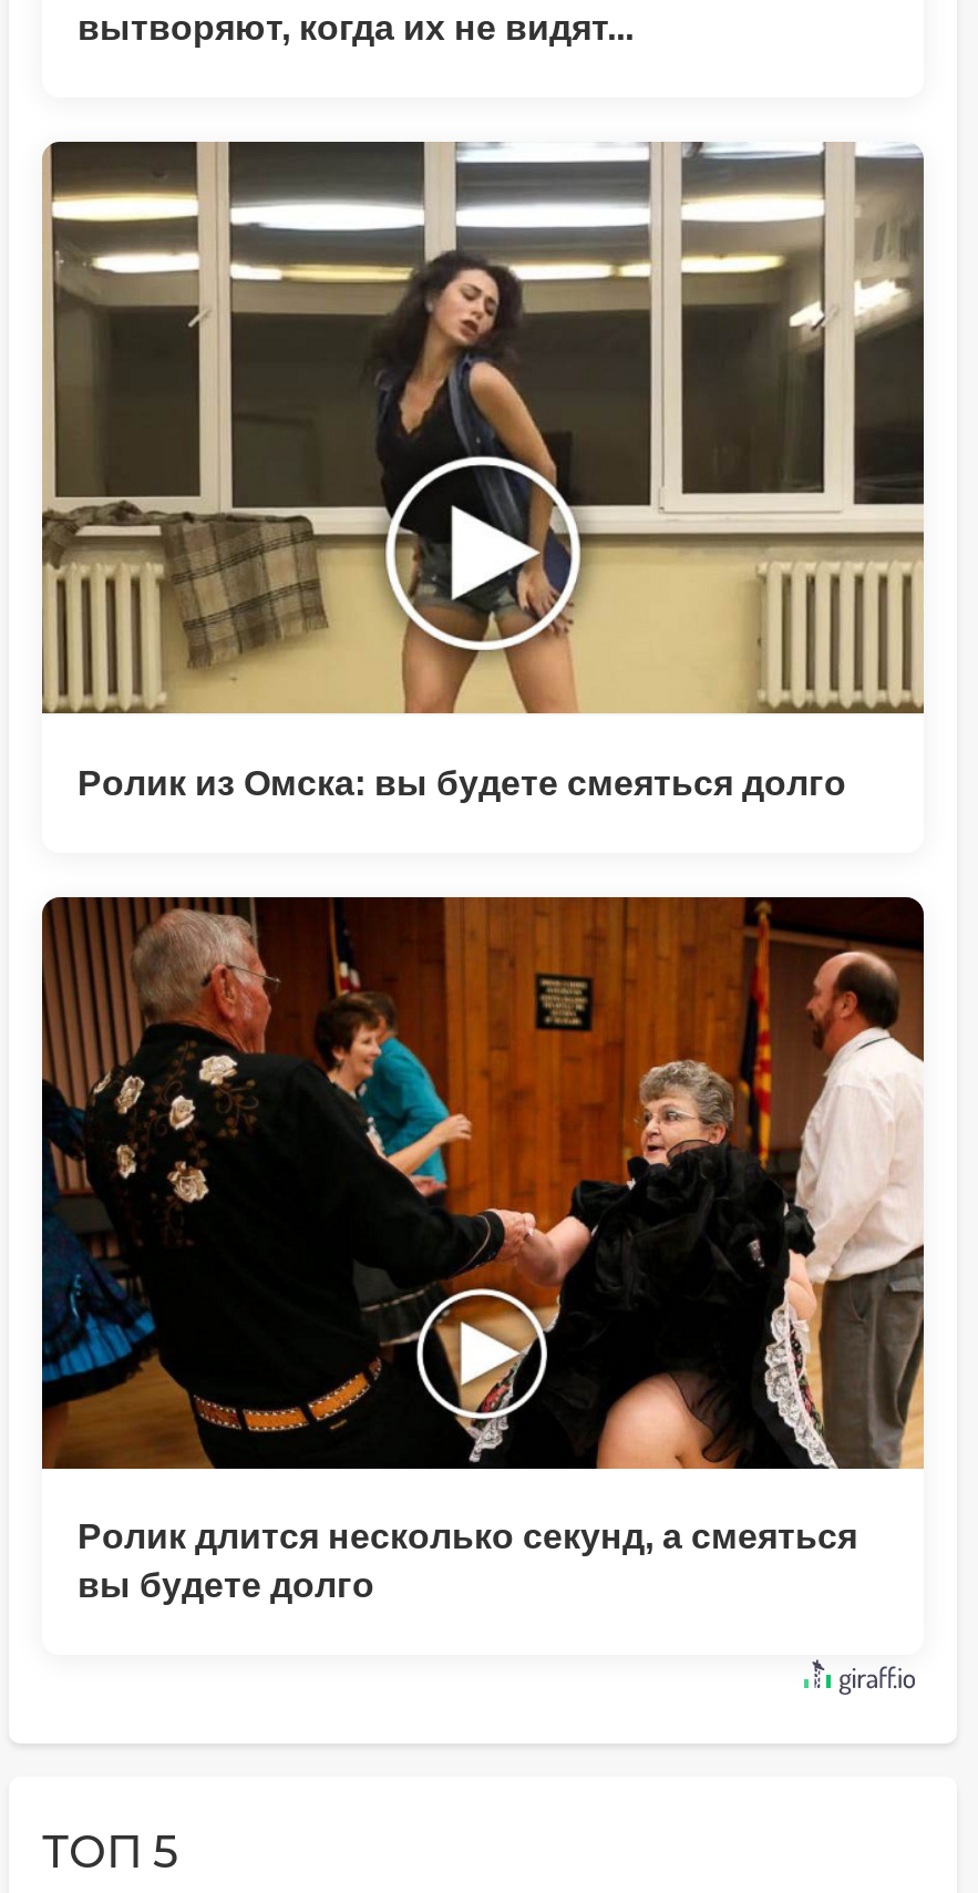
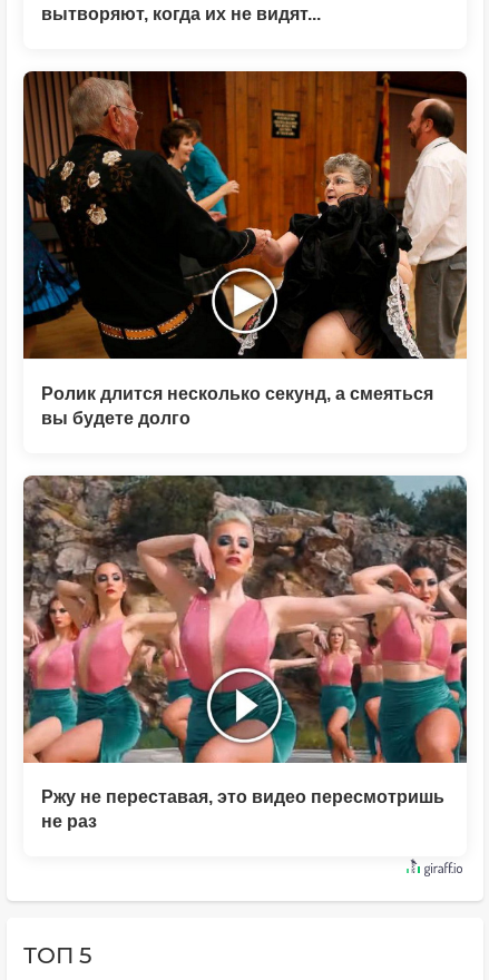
- [image]
- Ролик из Омска: вы будете смеяться долго

moved up: [image] | Ролик длится несколько секунд, а смеяться | вы будете долго

+ [image]
+ Ржу не переставая, это видео пересмотришь
+ не раз
